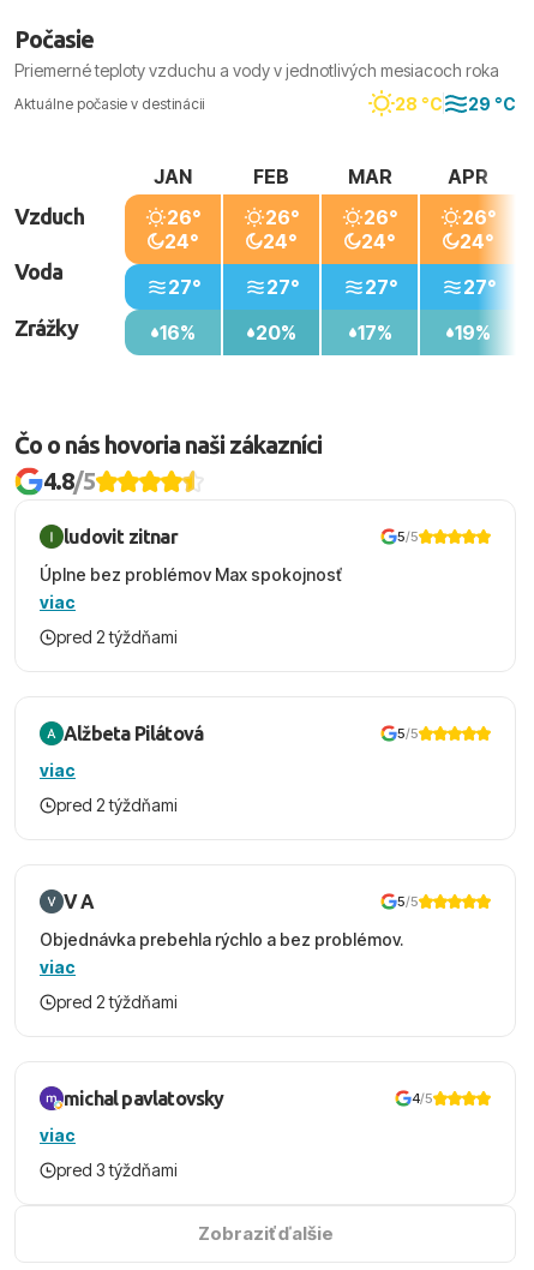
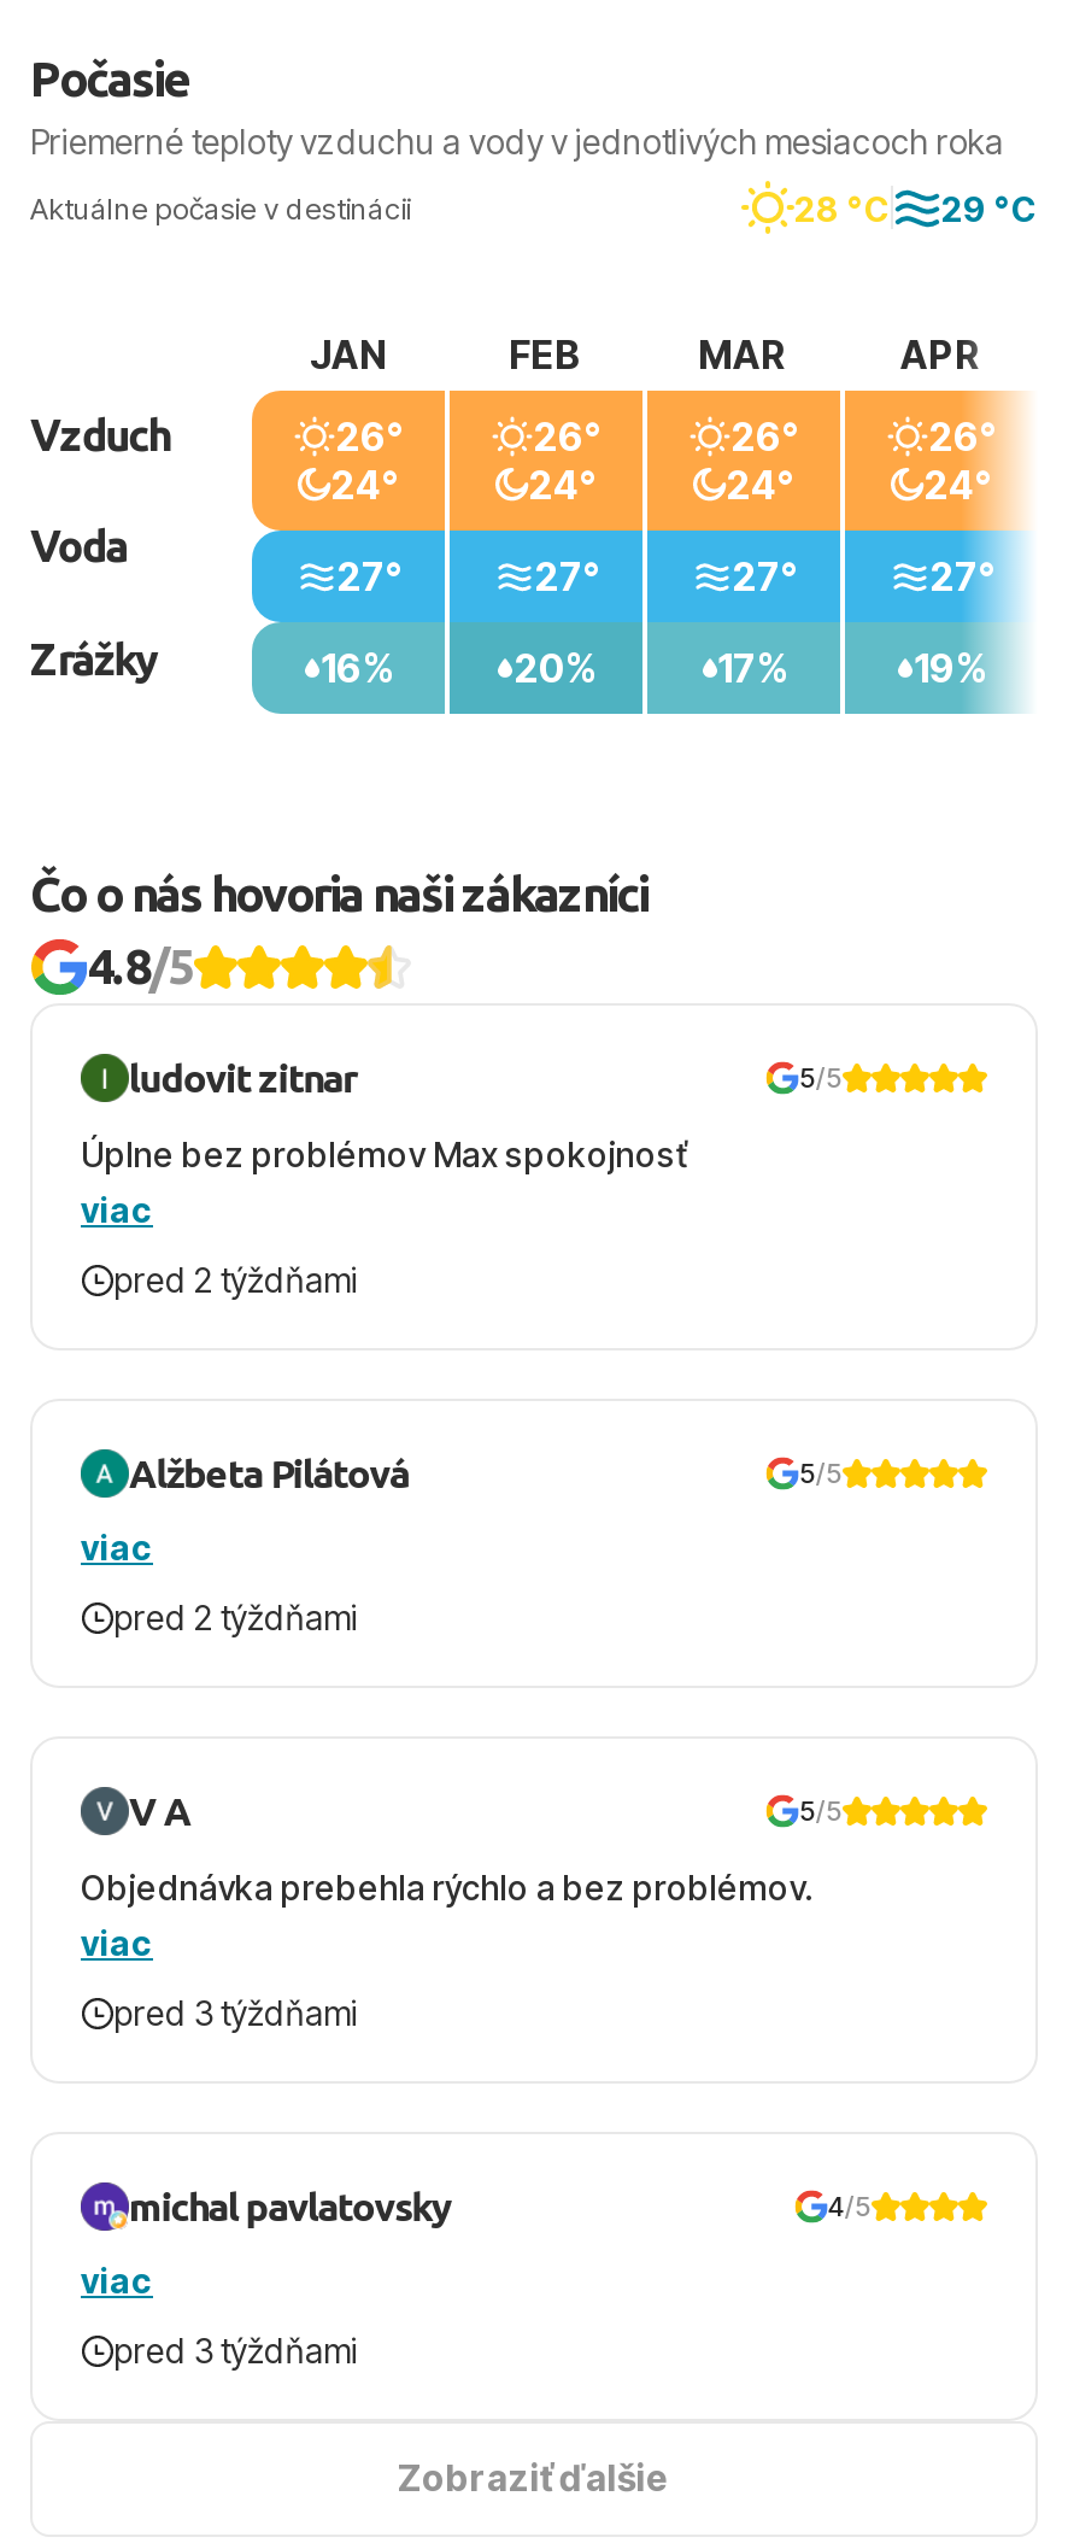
- pred 2 týždňami
+ pred 3 týždňami
